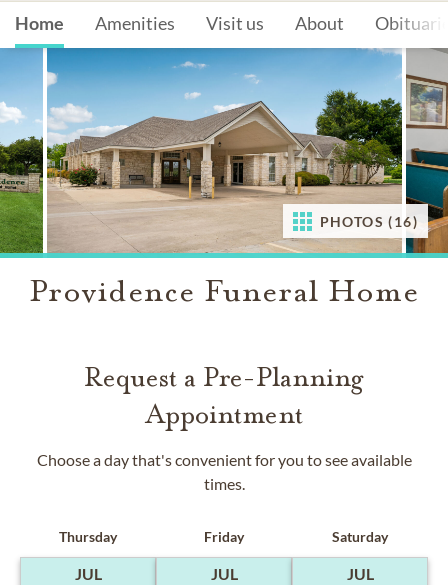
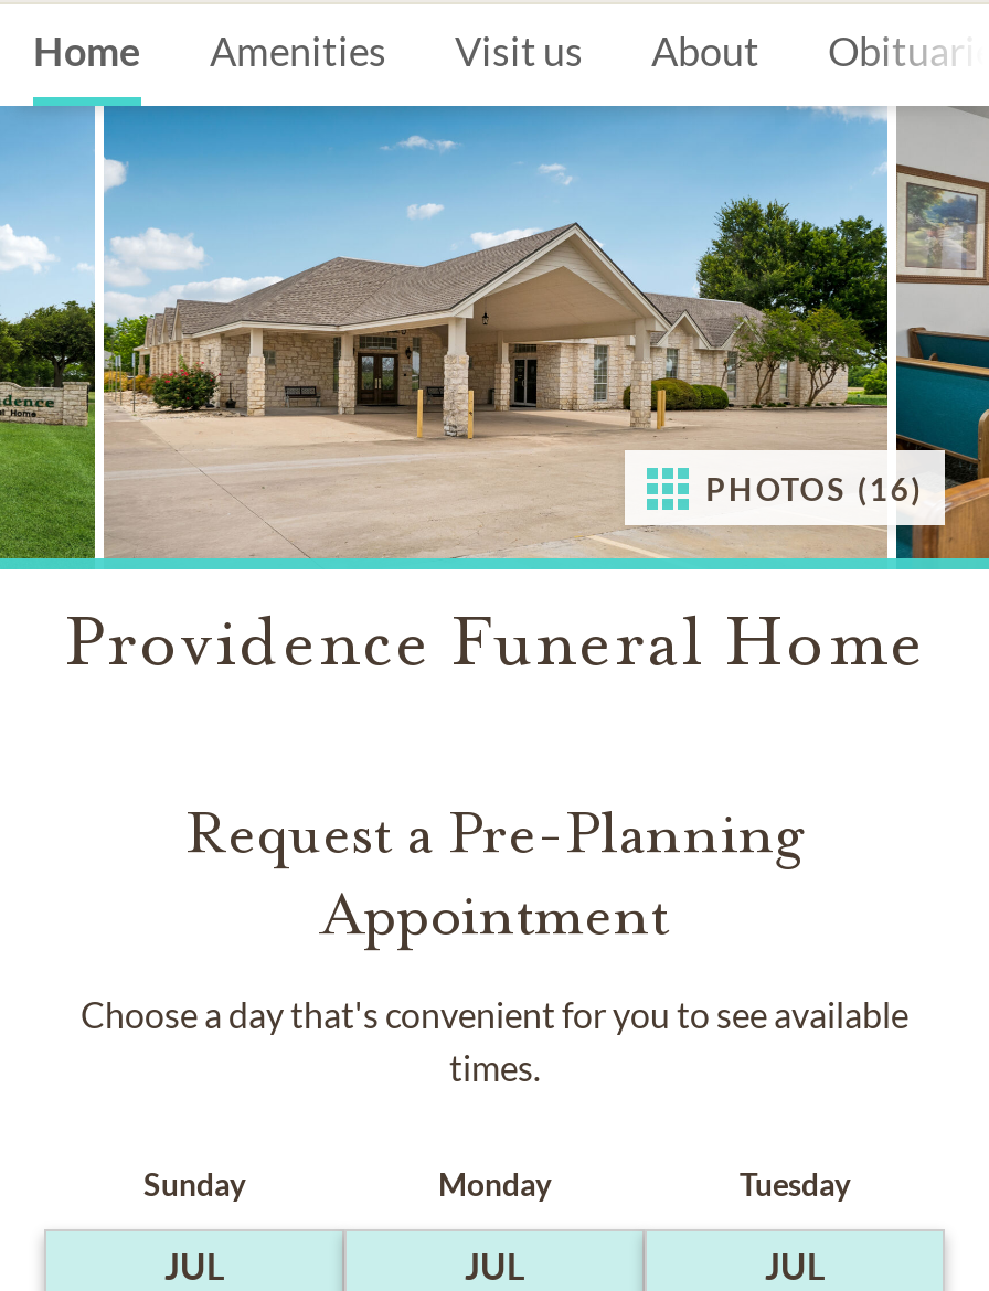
- Thursday
+ Sunday

- Friday
+ Monday

- Saturday
+ Tuesday
